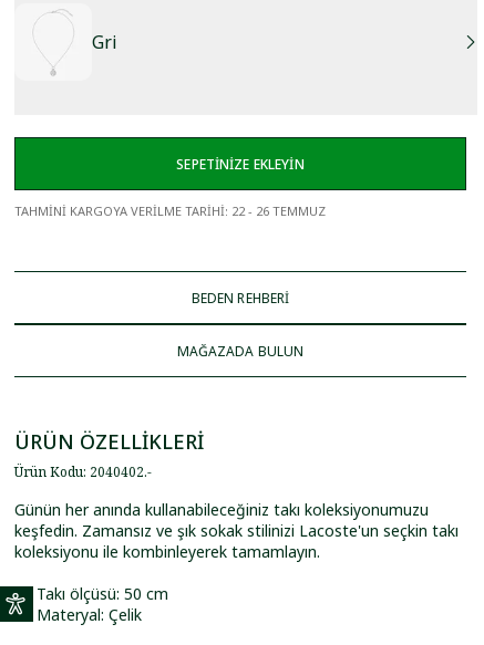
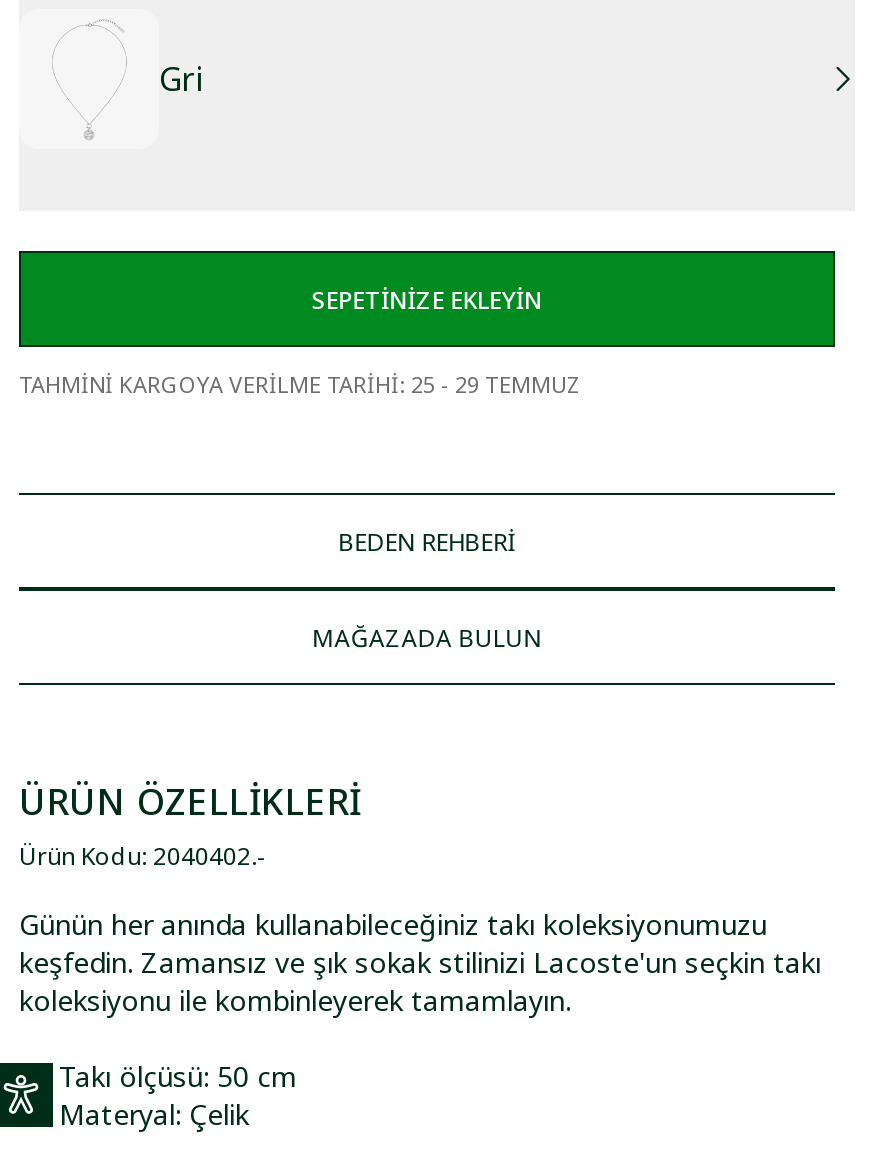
- TAHMİNİ KARGOYA VERİLME TARİHİ: 22 - 26 TEMMUZ
+ TAHMİNİ KARGOYA VERİLME TARİHİ: 25 - 29 TEMMUZ
